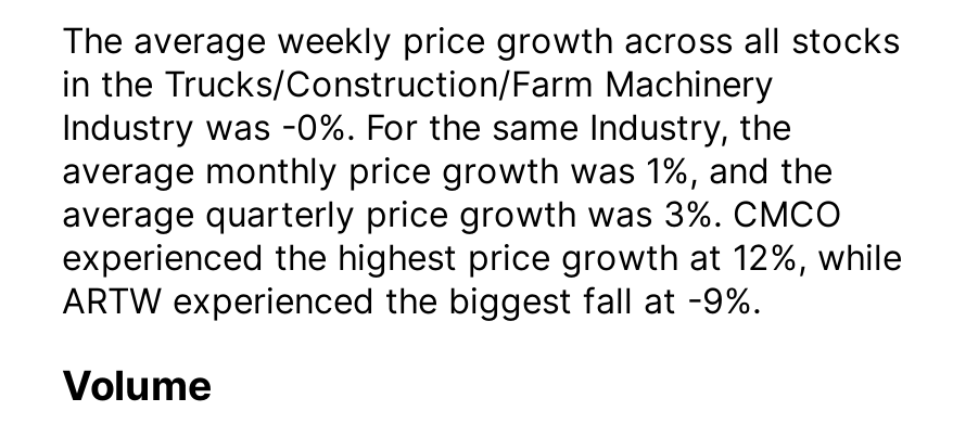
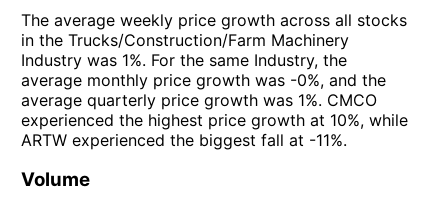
- Industry was -0%. For the same Industry, the
+ Industry was 1%. For the same Industry, the

- average monthly price growth was 1%, and the
+ average monthly price growth was -0%, and the

- average quarterly price growth was 3%. CMCO
+ average quarterly price growth was 1%. CMCO

- experienced the highest price growth at 12%, while
+ experienced the highest price growth at 10%, while

- ARTW experienced the biggest fall at -9%.
+ ARTW experienced the biggest fall at -11%.
